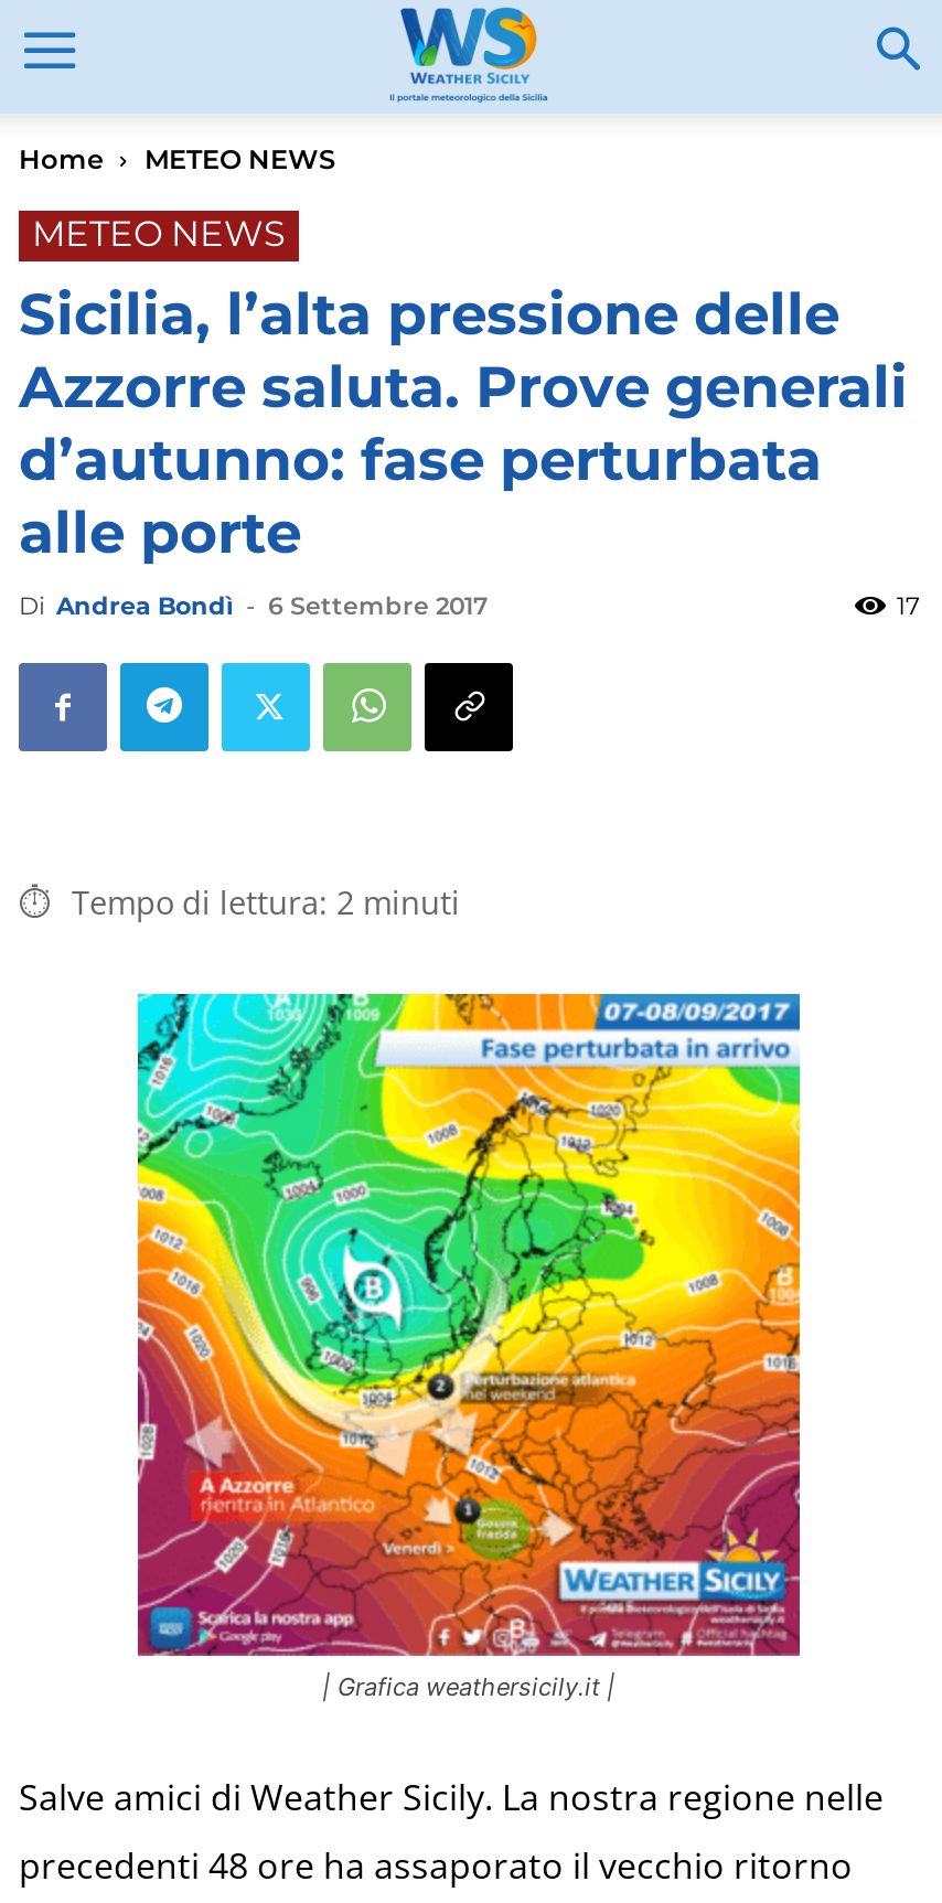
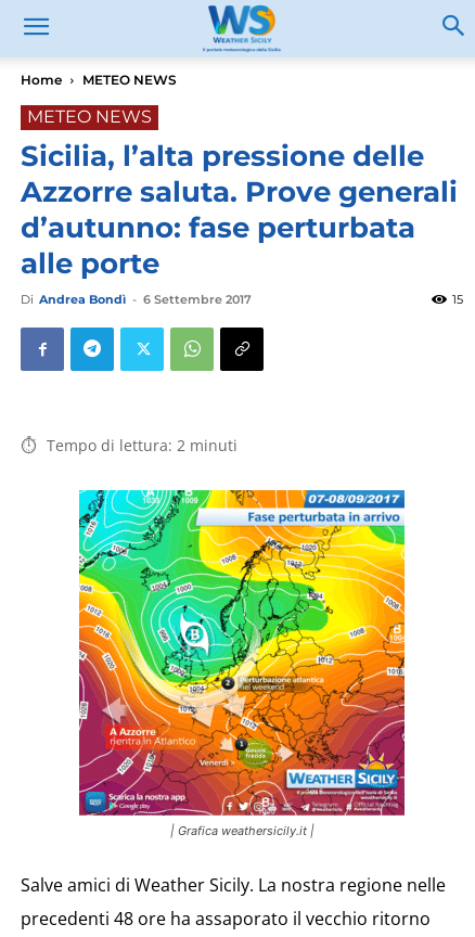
- 17
+ 15
